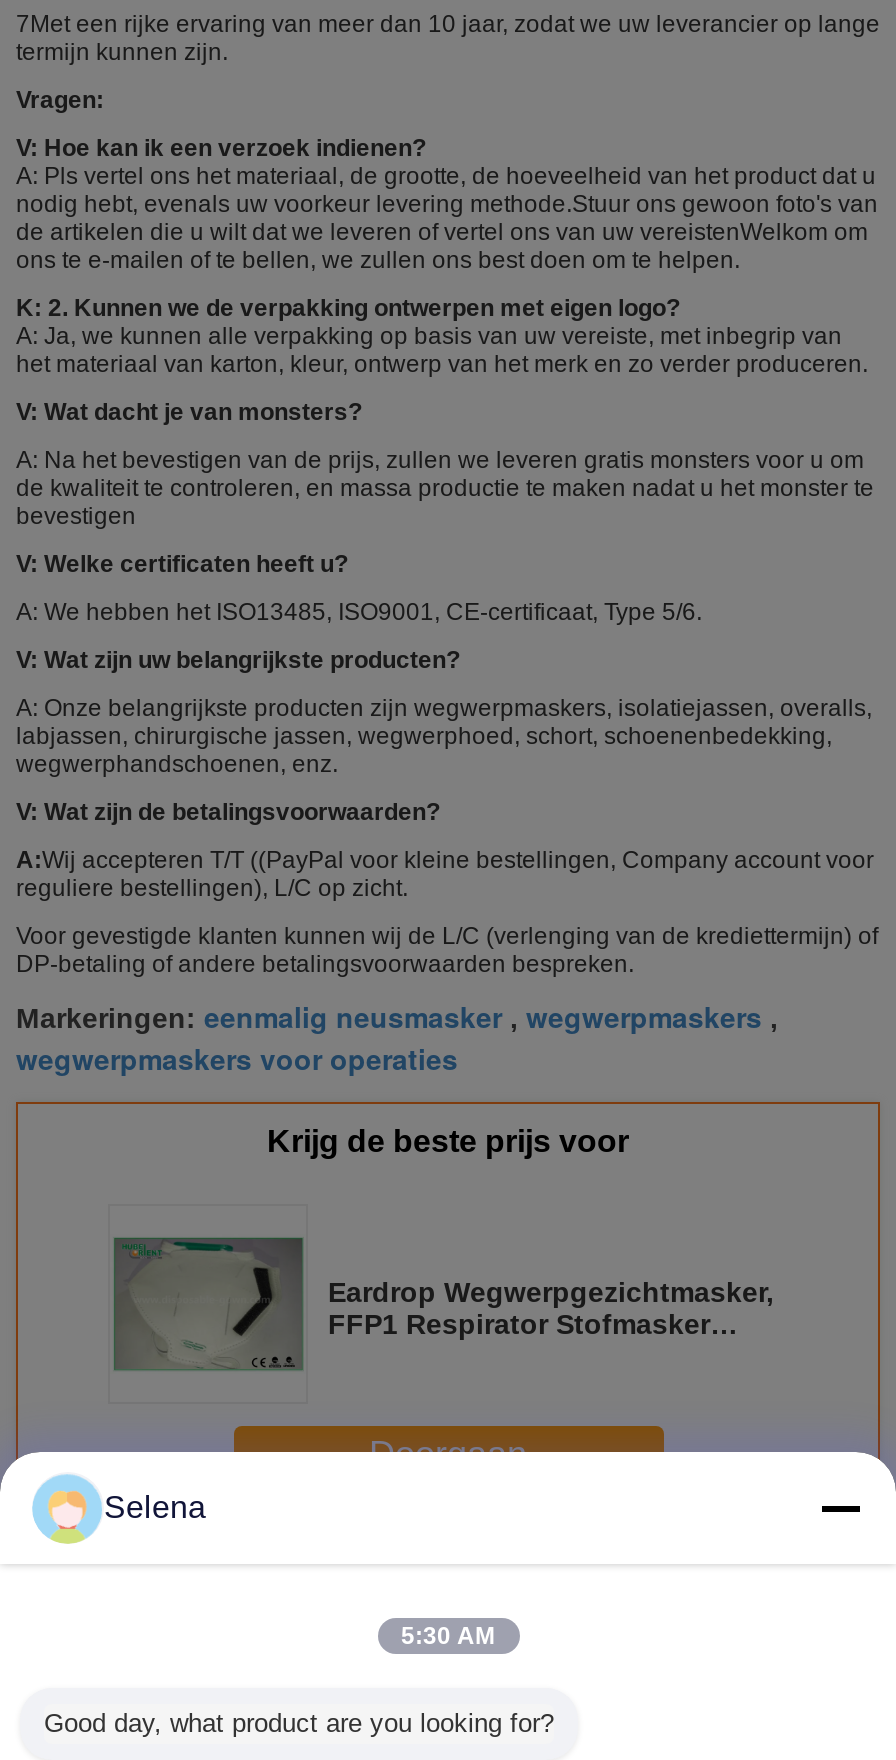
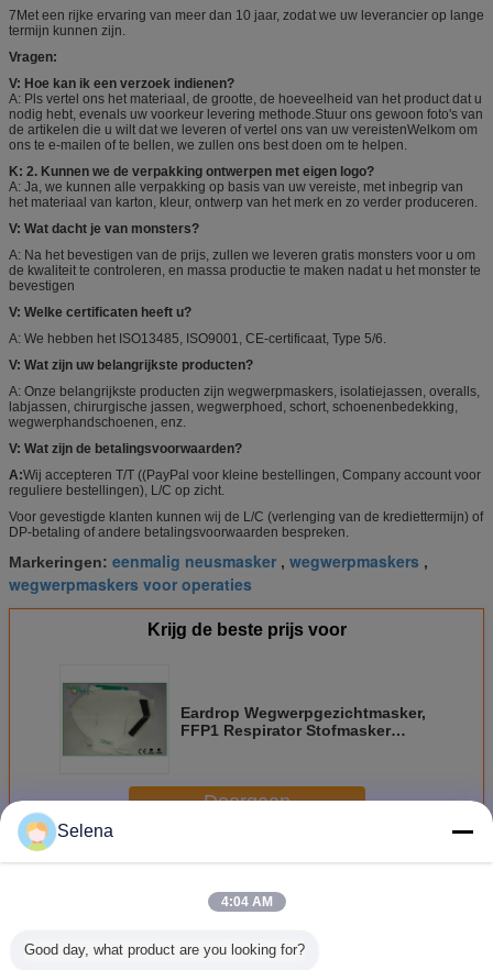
- 5:30 AM
+ 4:04 AM
